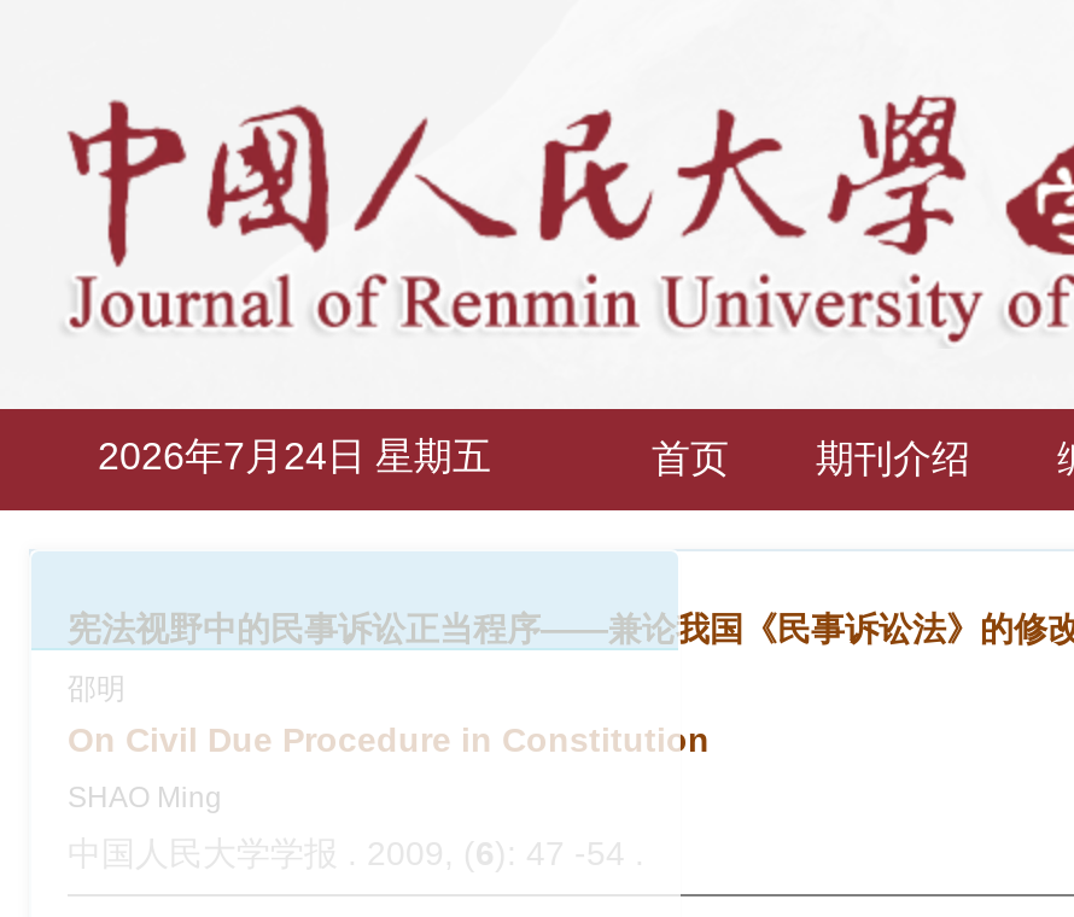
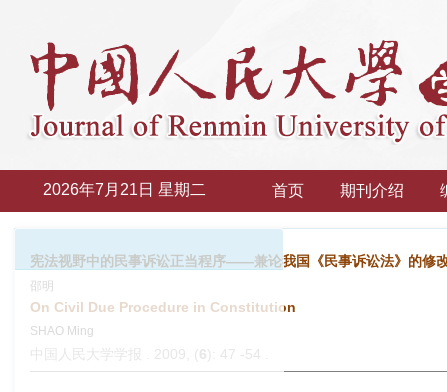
- 2026年7月24日 星期五
+ 2026年7月21日 星期二
